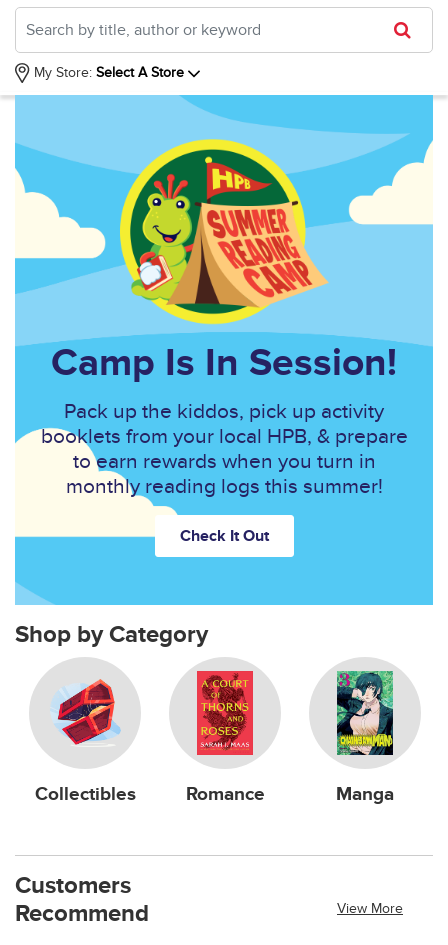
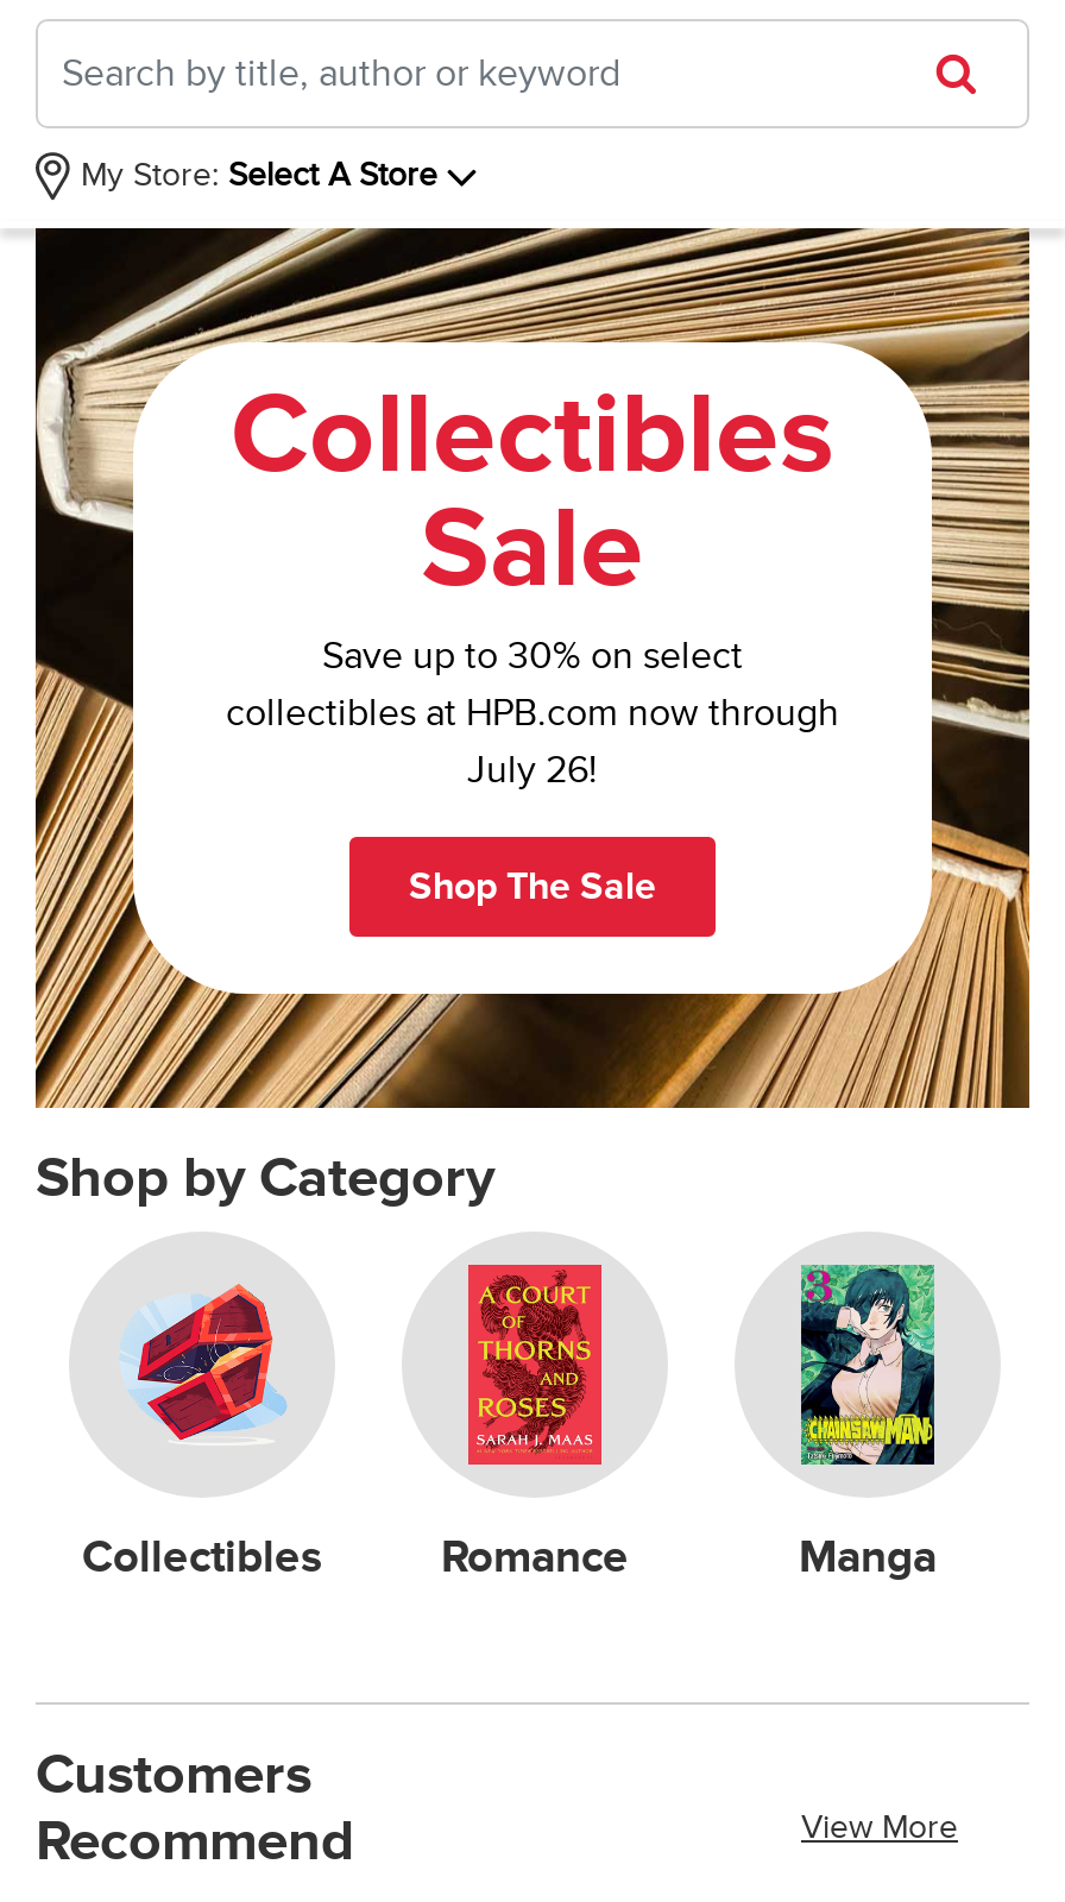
- [image]
- Camp Is In Session!
- Pack up the kiddos, pick up activity
- booklets from your local HPB, & prepare
- to earn rewards when you turn in
- monthly reading logs this summer!
+ [image]
+ Collectibles
+ Sale
+ Save up to 30% on select
+ collectibles at HPB.com now through
+ July 26!

- Check It Out
+ Shop The Sale
